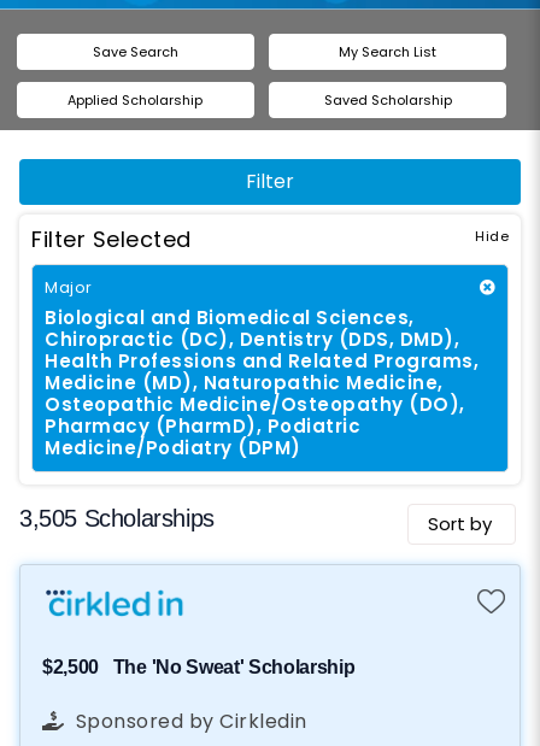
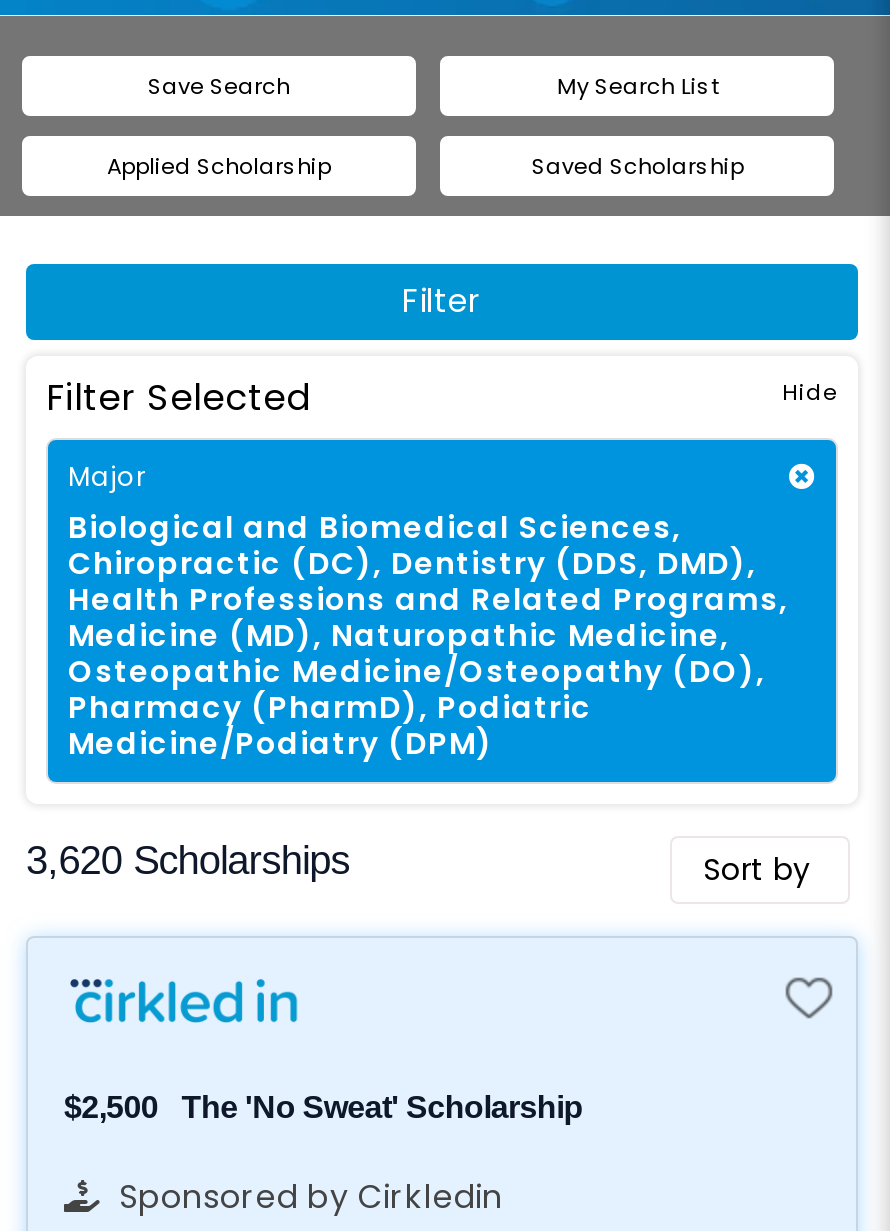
- 3,505 Scholarships
+ 3,620 Scholarships
